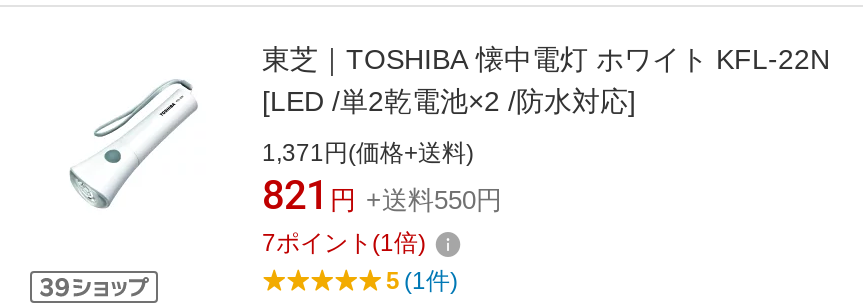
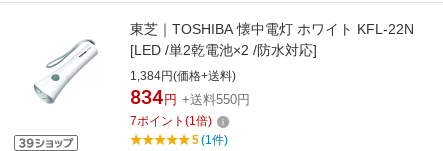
- 1,371円(価格+送料)
+ 1,384円(価格+送料)

- 821円 +送料550円
+ 834円 +送料550円
